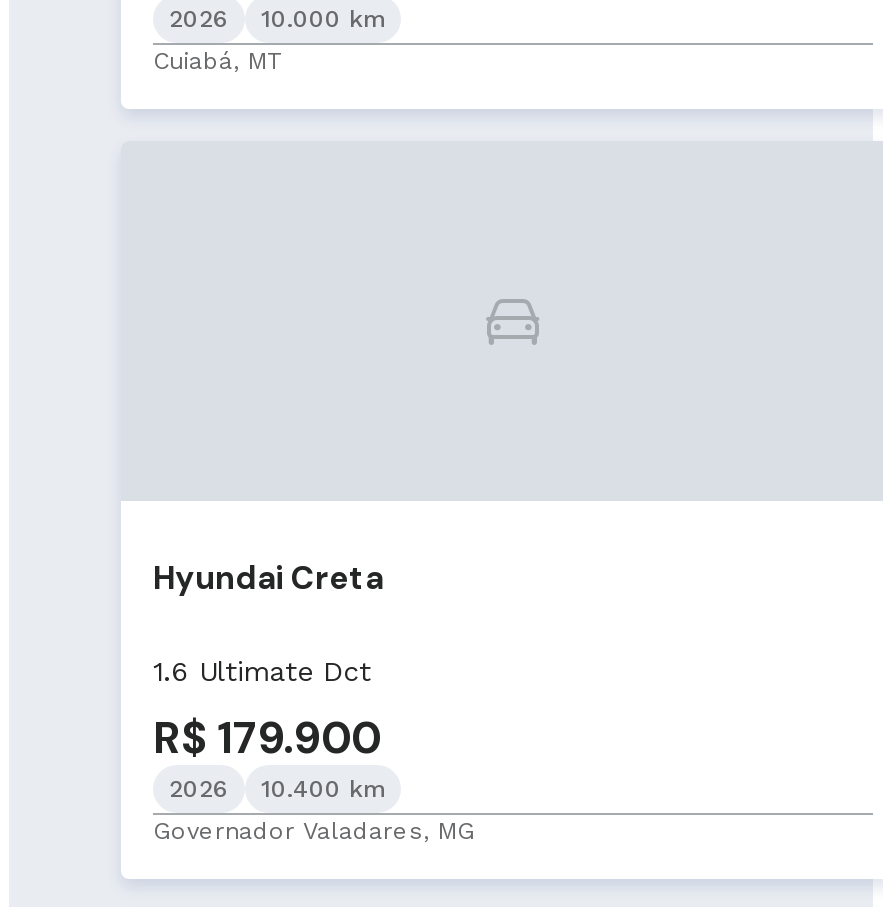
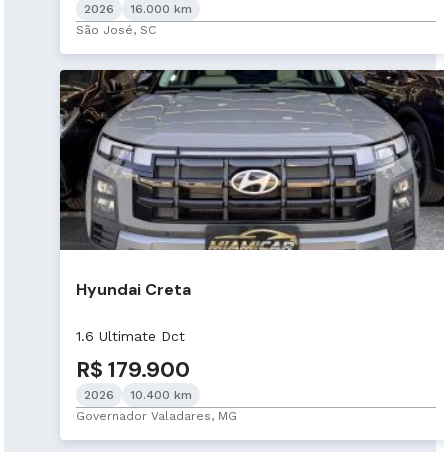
- 2026 10.000 km
+ 2026 16.000 km

+ [image]

- Cuiabá, MT
+ São José, SC
